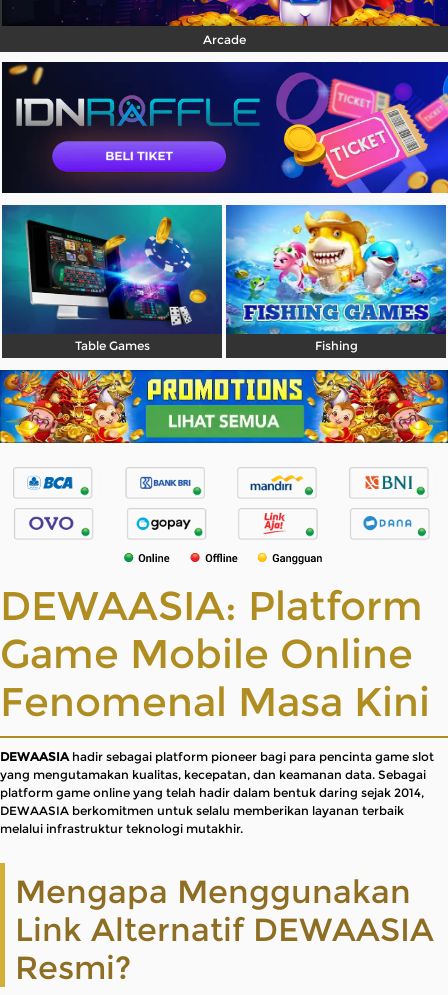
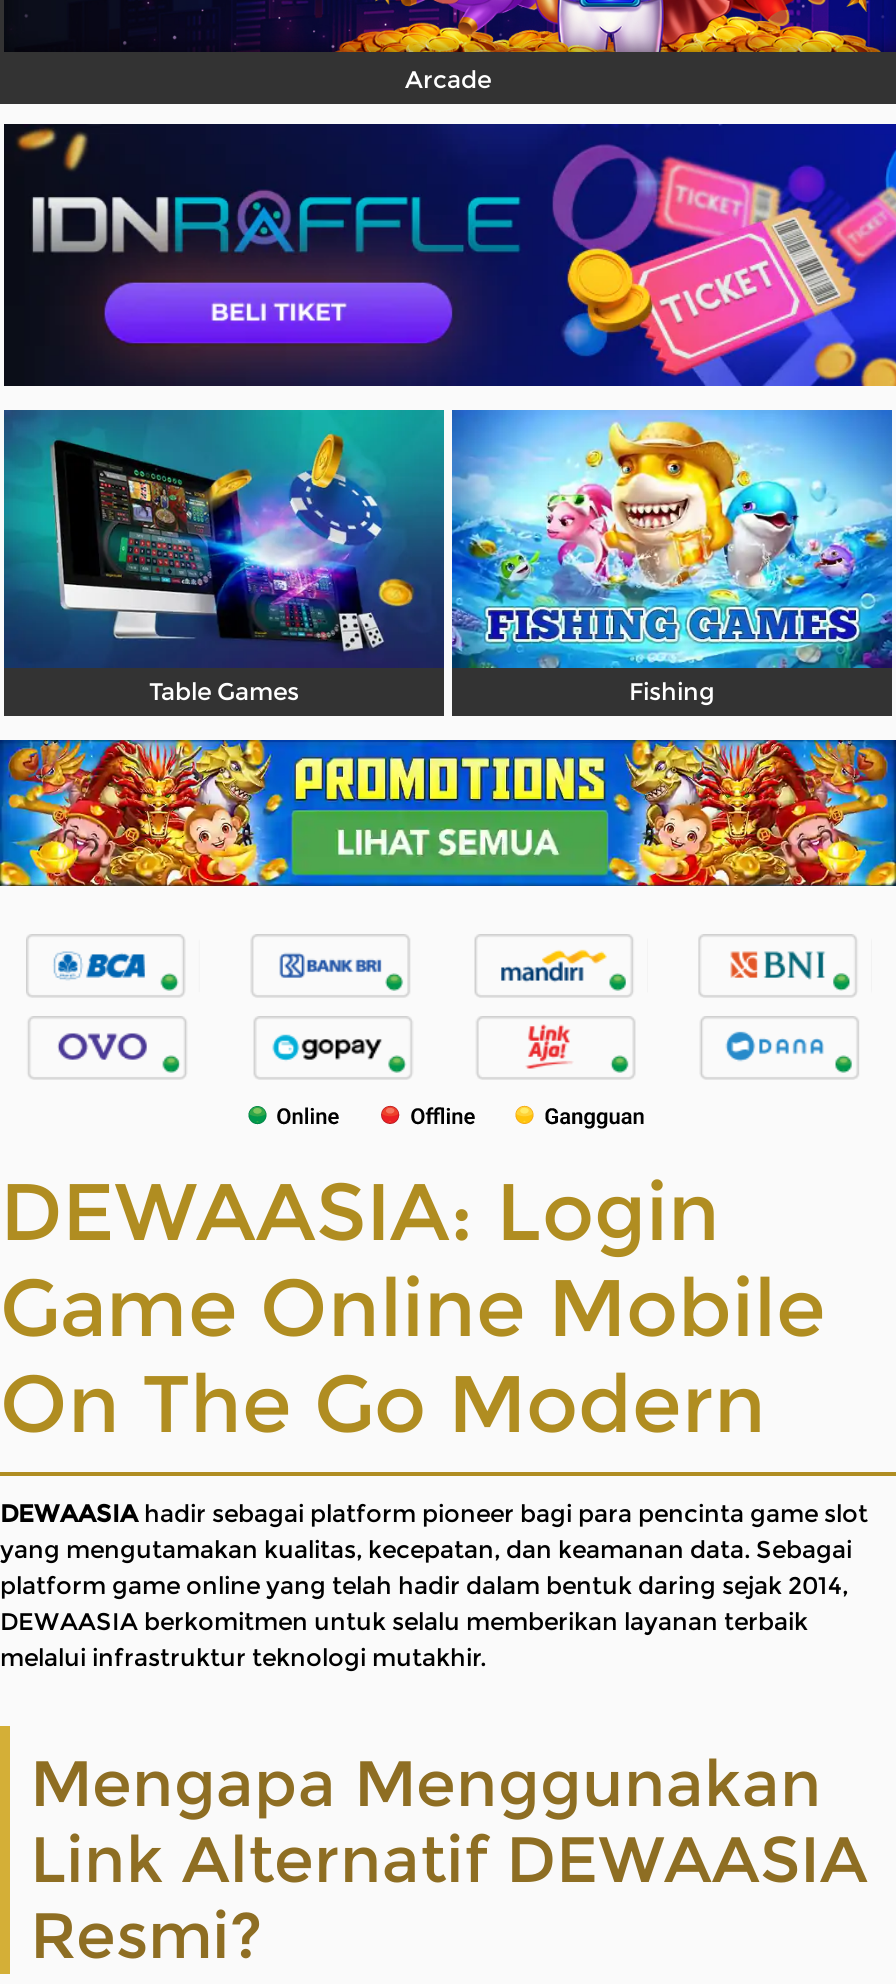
- DEWAASIA: Platform
- Game Mobile Online
- Fenomenal Masa Kini
+ DEWAASIA: Login
+ Game Online Mobile
+ On The Go Modern
